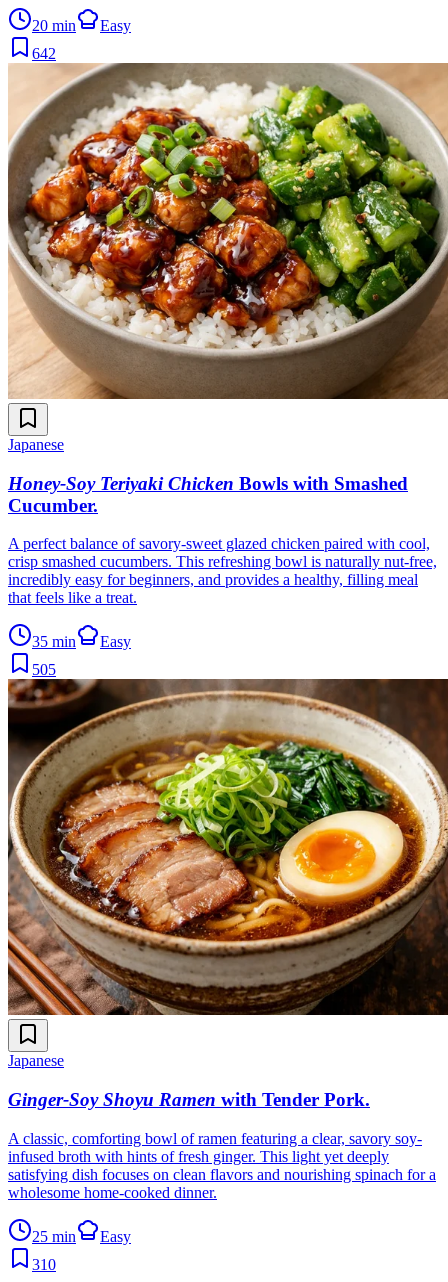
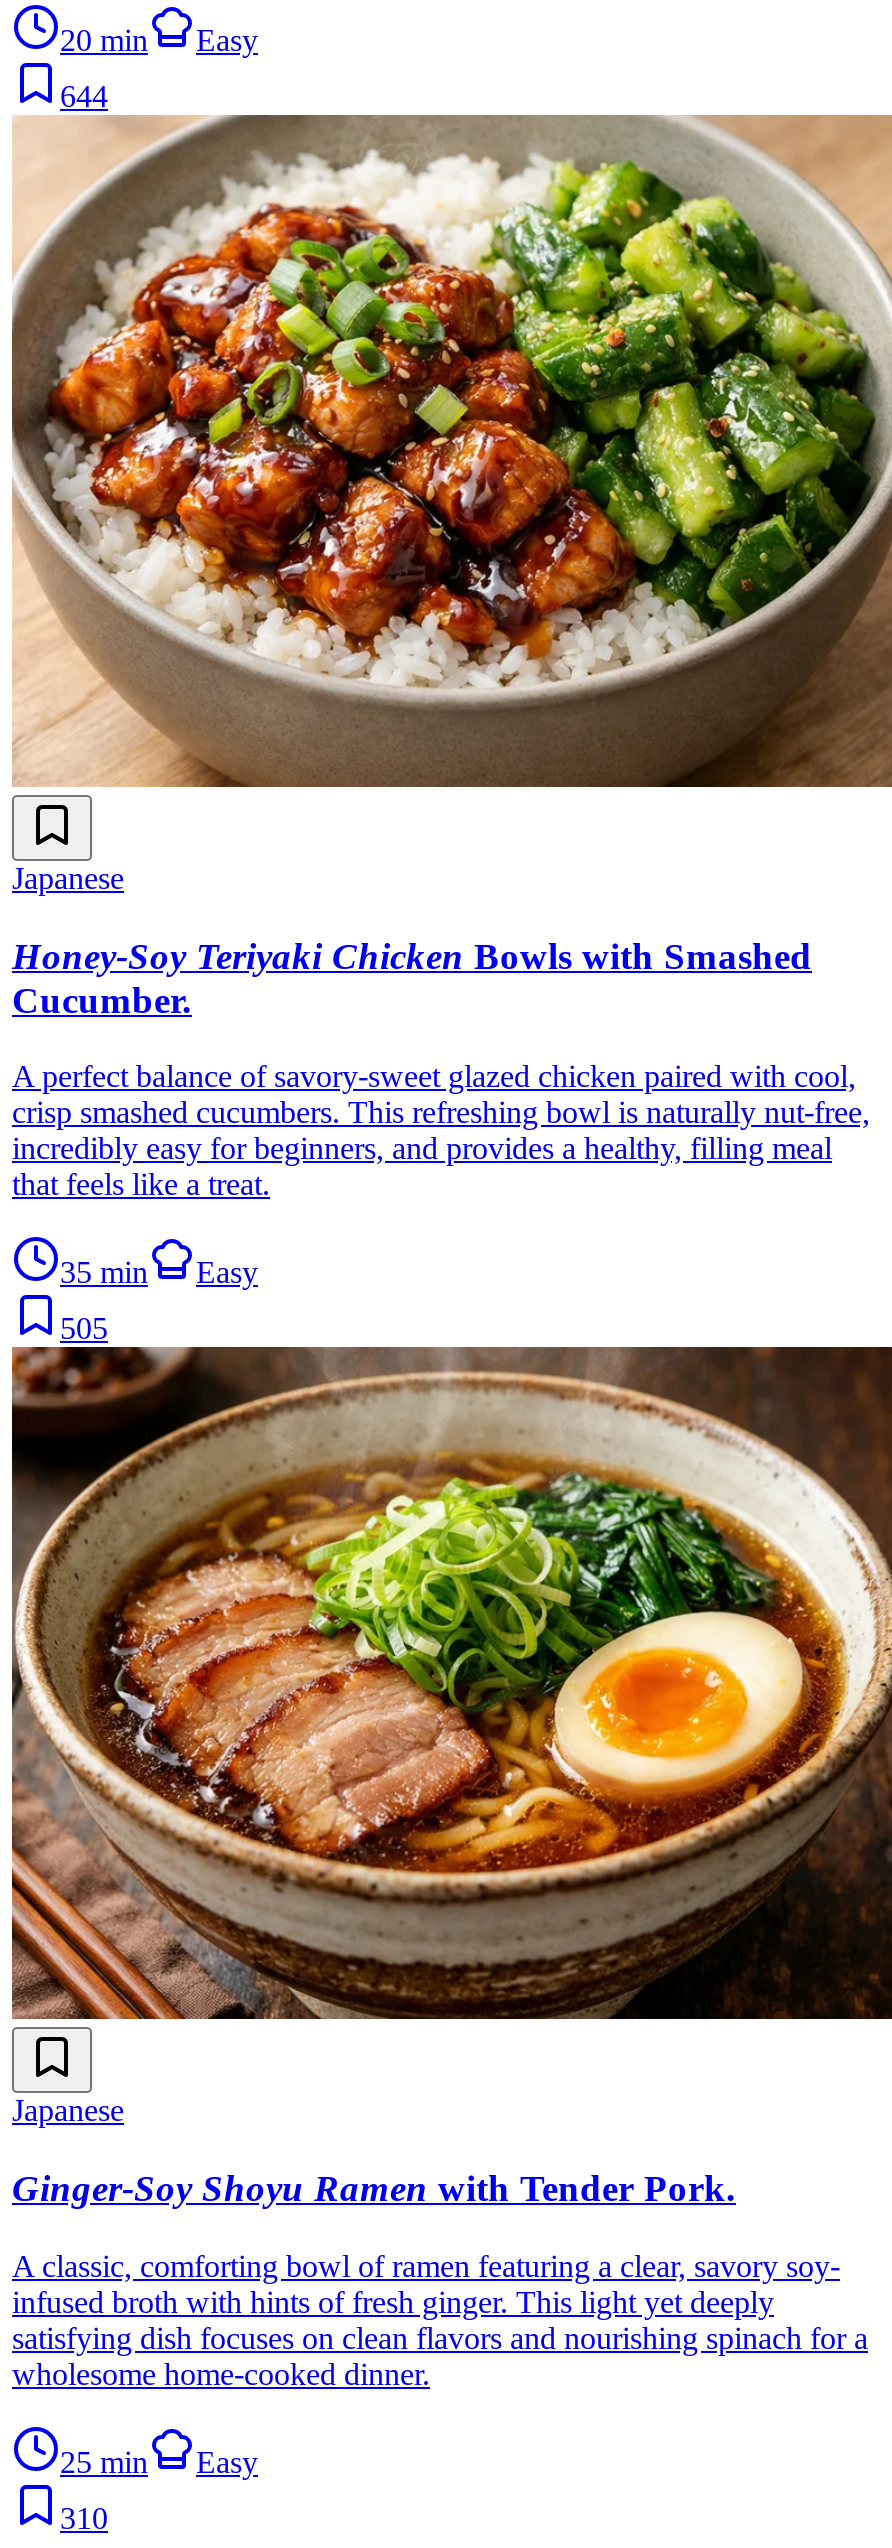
- 642
+ 644
